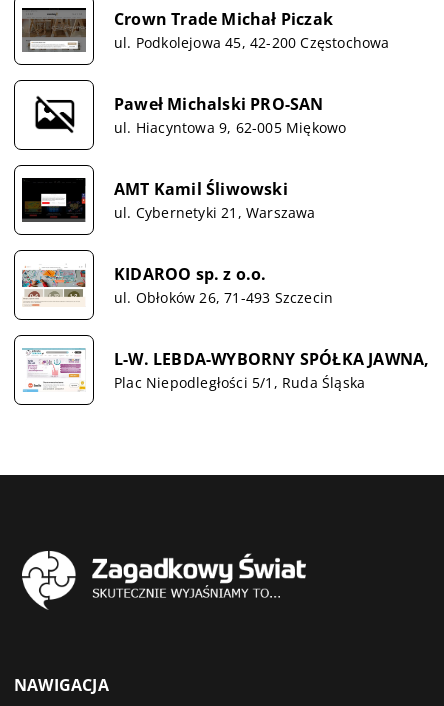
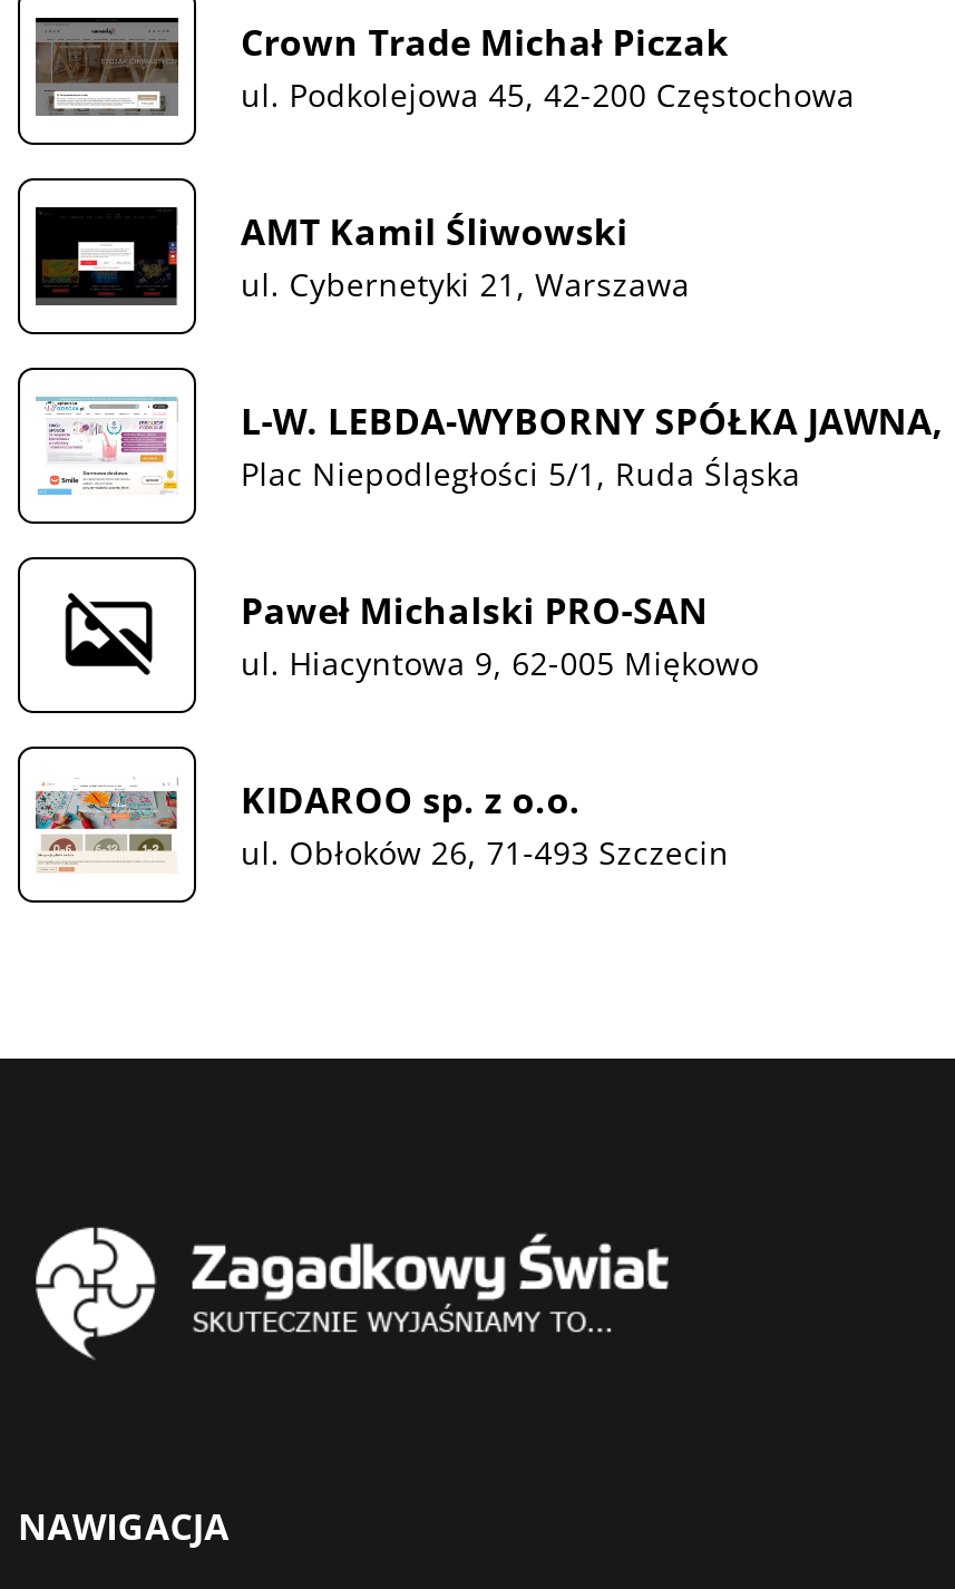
moved down: Paweł Michalski PRO-SAN | ul. Hiacyntowa 9, 62-005 Miękowo

moved up: [image] | AMT Kamil Śliwowski | ul. Cybernetyki 21, Warszawa

moved down: [image] | KIDAROO sp. z o.o. | ul. Obłoków 26, 71-493 Szczecin

moved up: [image] | L-W. LEBDA-WYBORNY SPÓŁKA JAWNA, | Plac Niepodległości 5/1, Ruda Śląska
